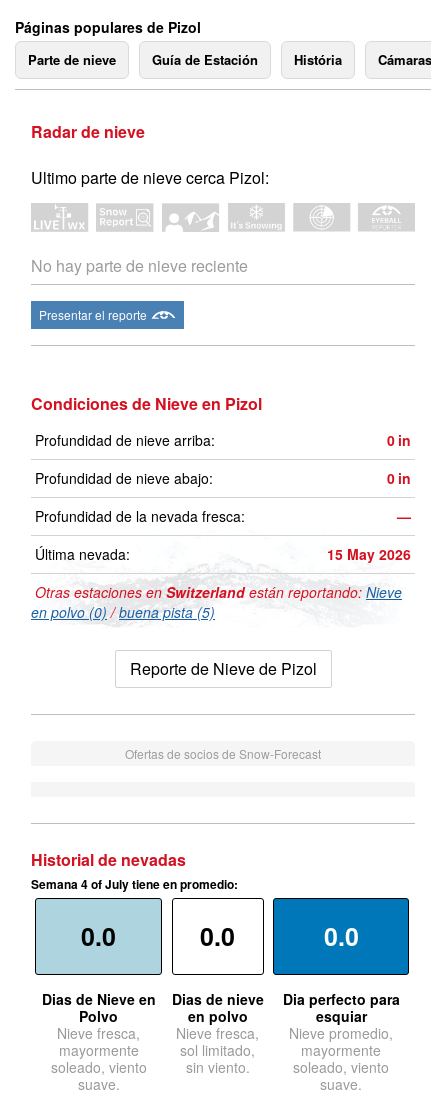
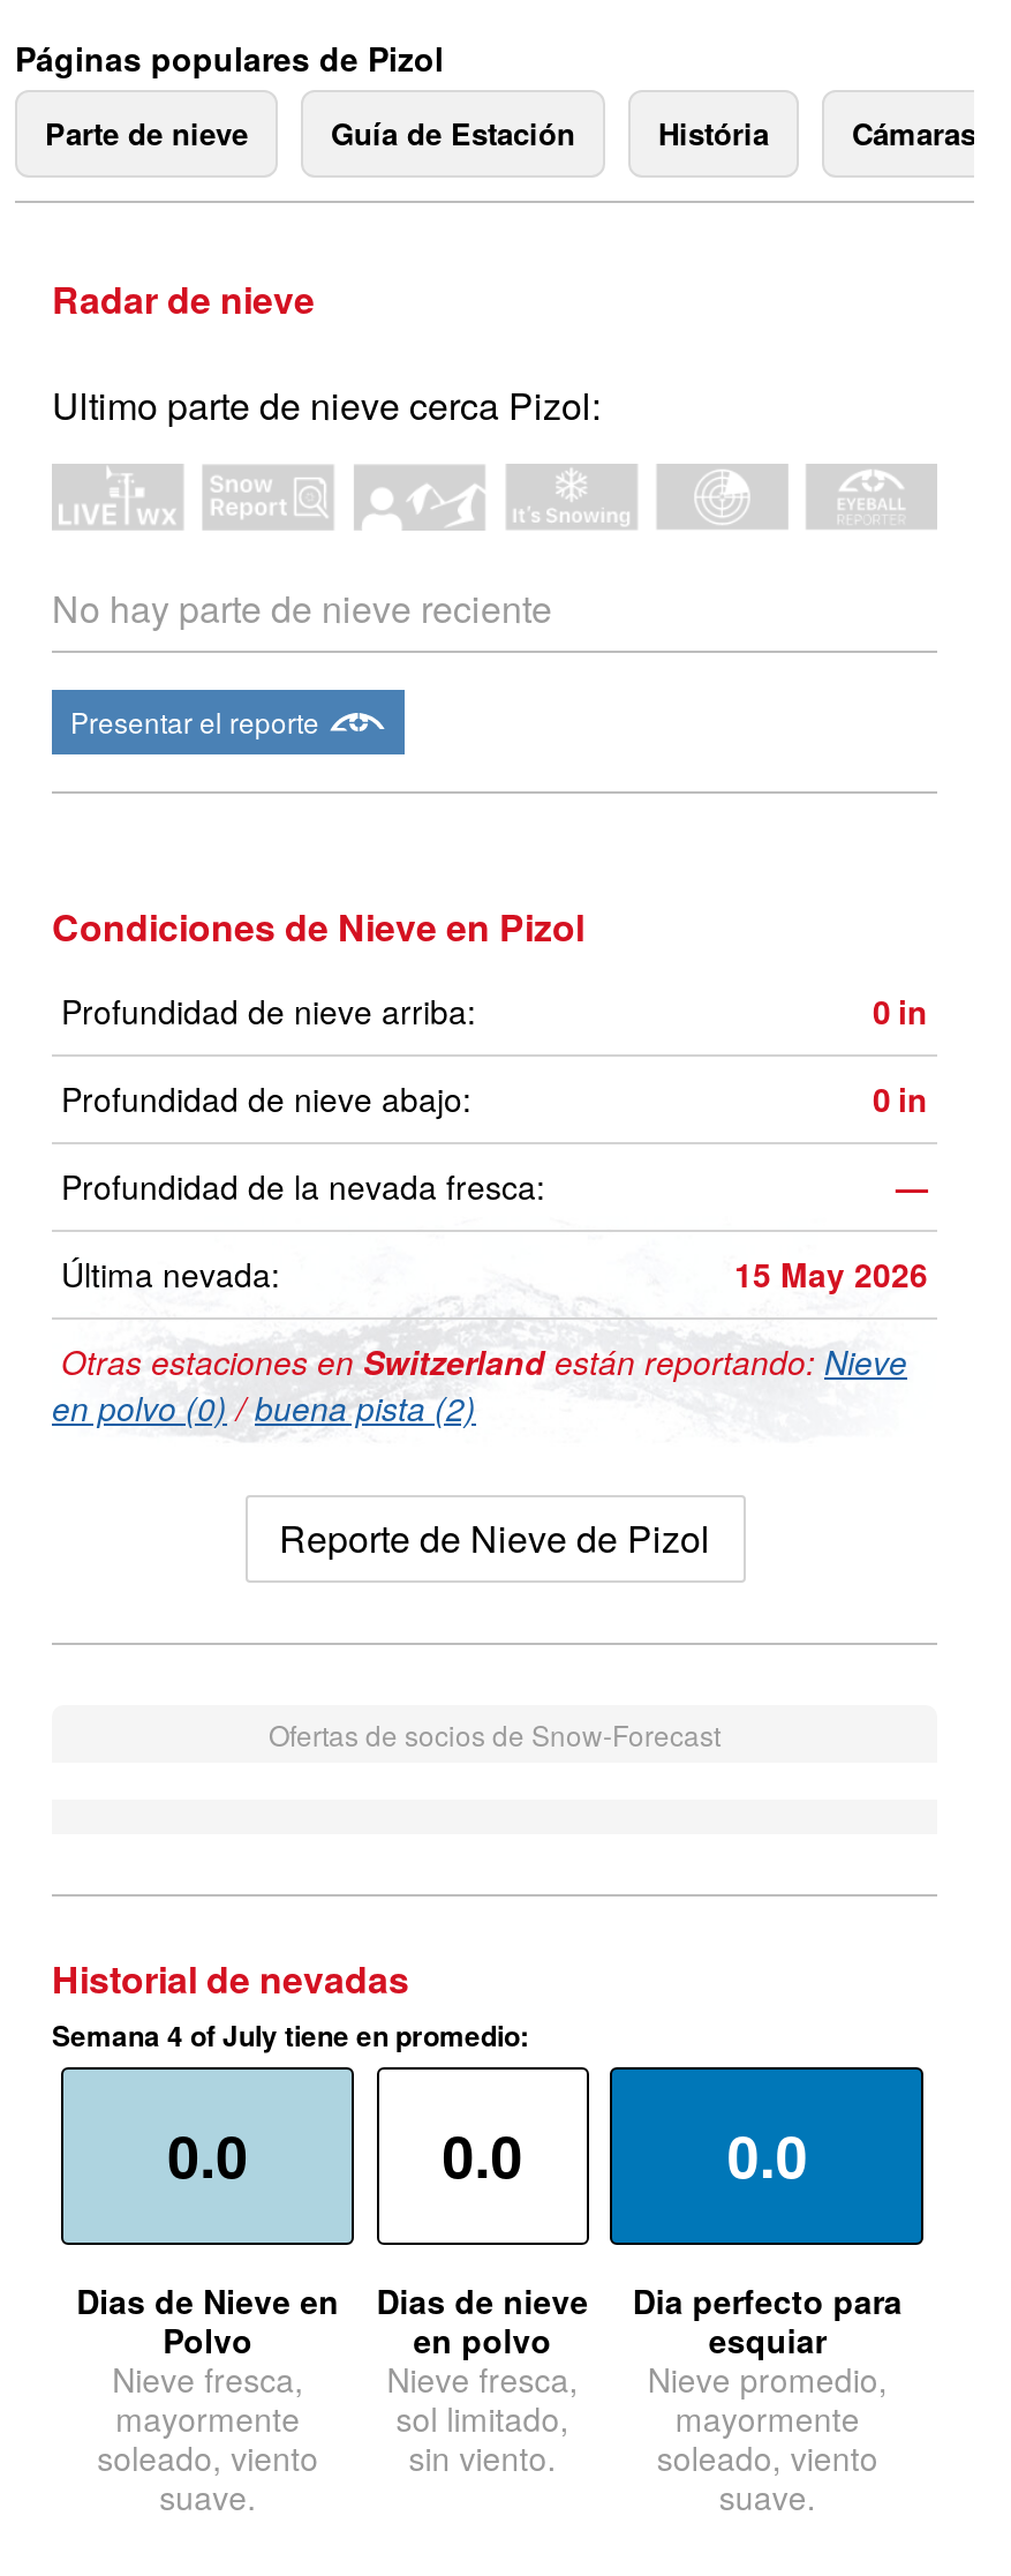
- en polvo (0) /buena pista (5)
+ en polvo (0) /buena pista (2)
